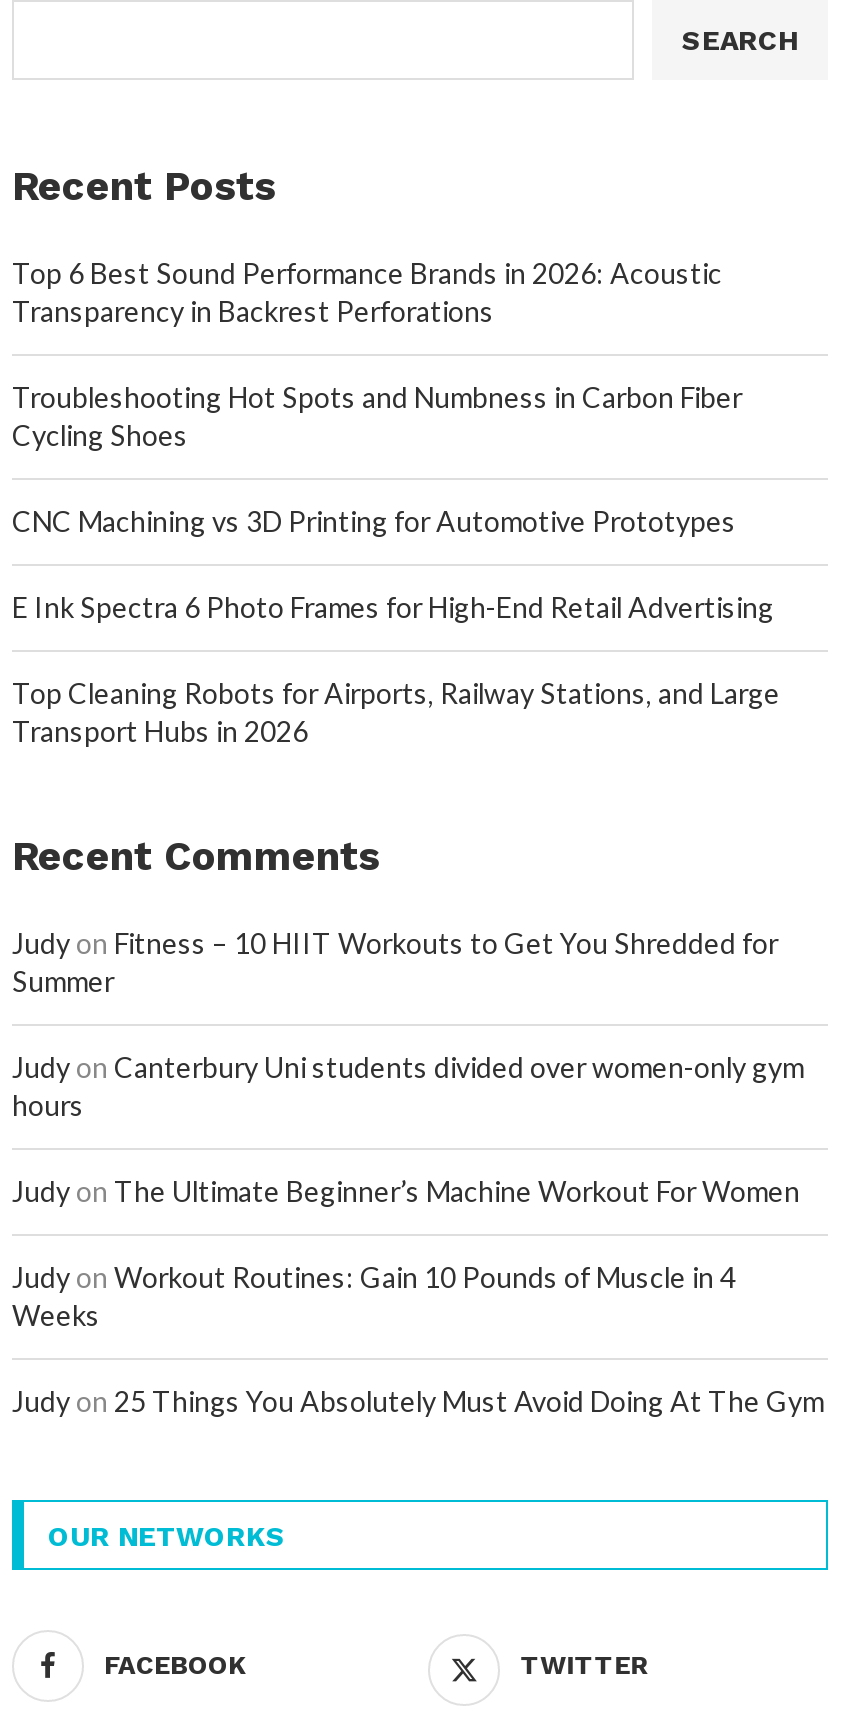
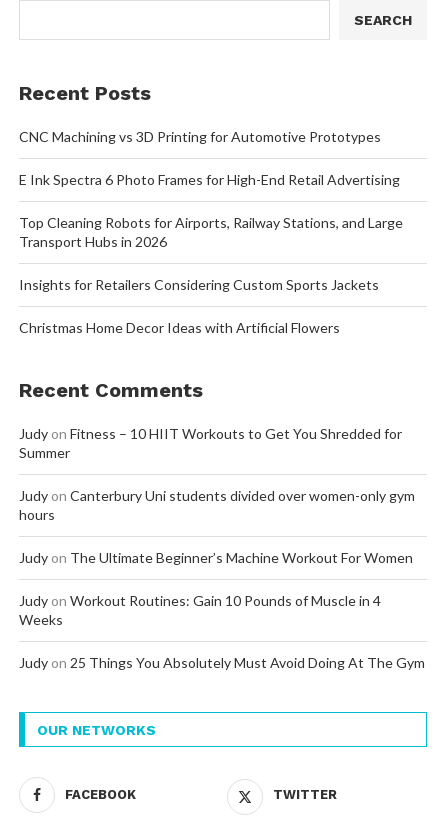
- Top 6 Best Sound Performance Brands in 2026: Acoustic
- Transparency in Backrest Perforations
- Troubleshooting Hot Spots and Numbness in Carbon Fiber
- Cycling Shoes

moved up: CNC Machining vs 3D Printing for Automotive Prototypes | E Ink Spectra 6 Photo Frames for High-End Retail Advertising | Top Cleaning Robots for Airports, Railway Stations, and Large | Transport Hubs in 2026

+ Insights for Retailers Considering Custom Sports Jackets
+ Christmas Home Decor Ideas with Artificial Flowers
